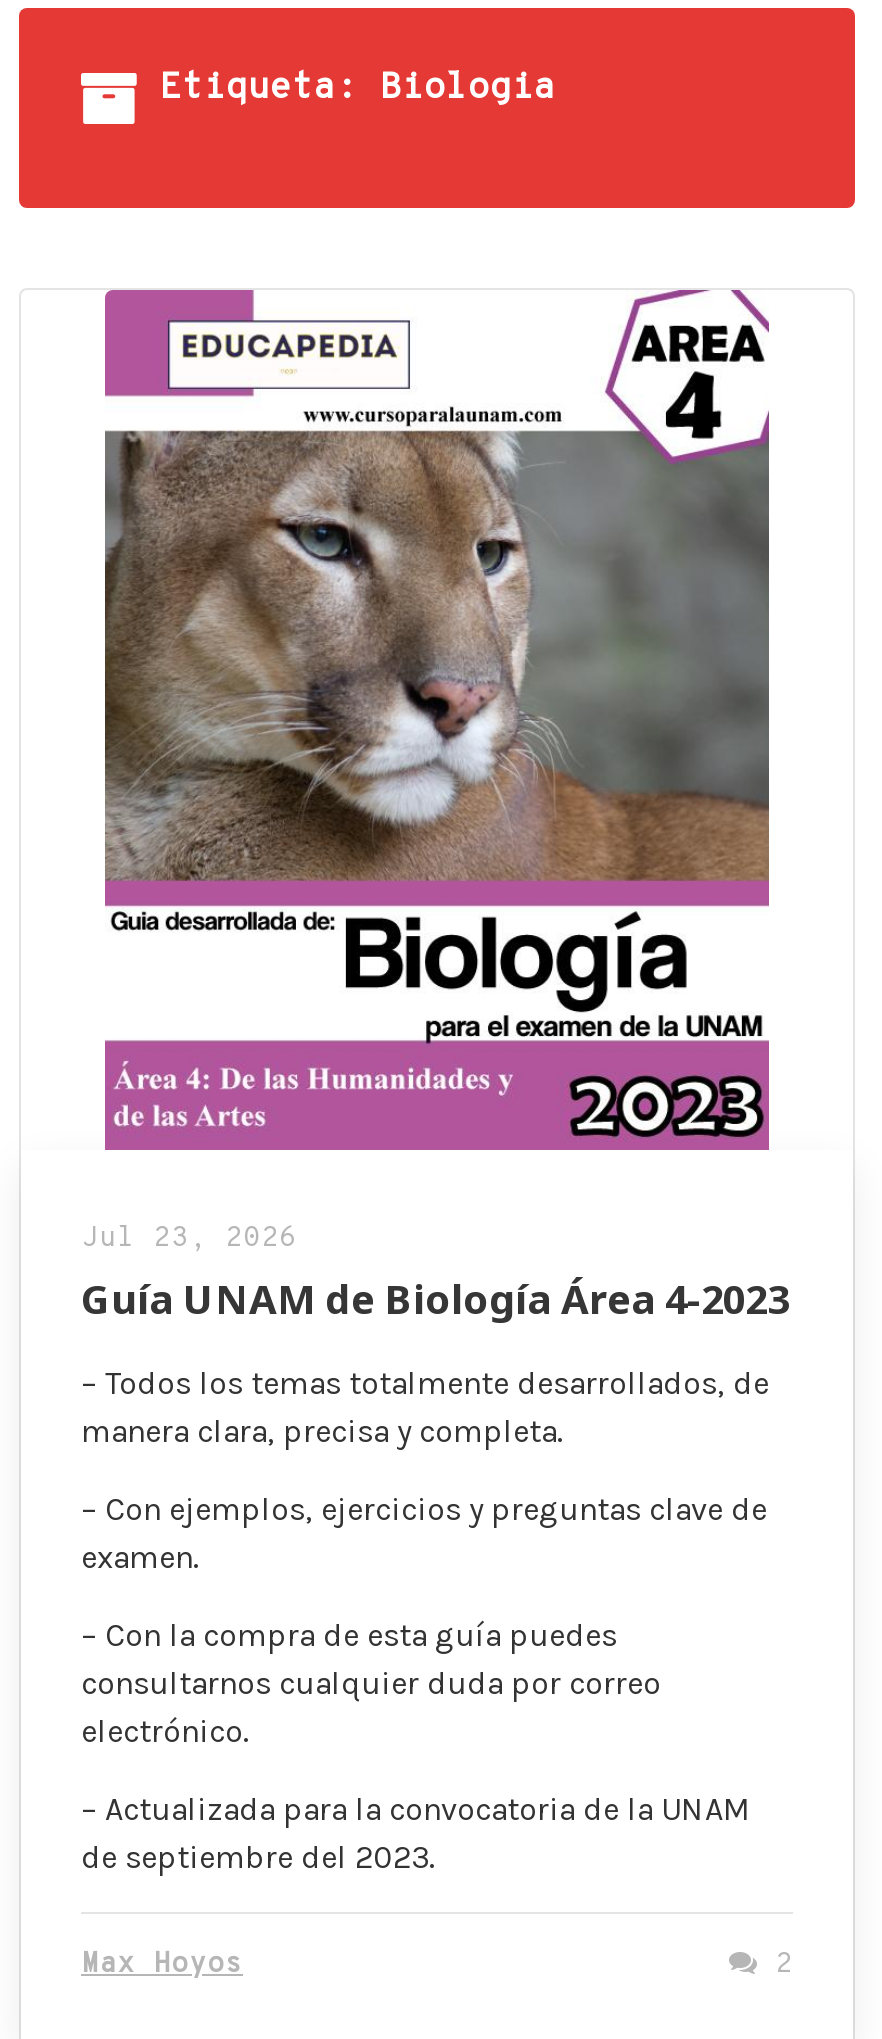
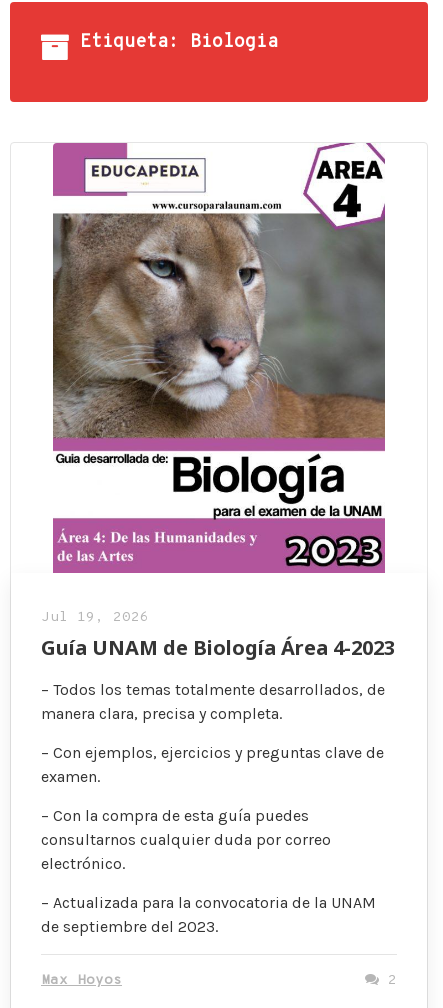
- Jul 23, 2026
+ Jul 19, 2026
